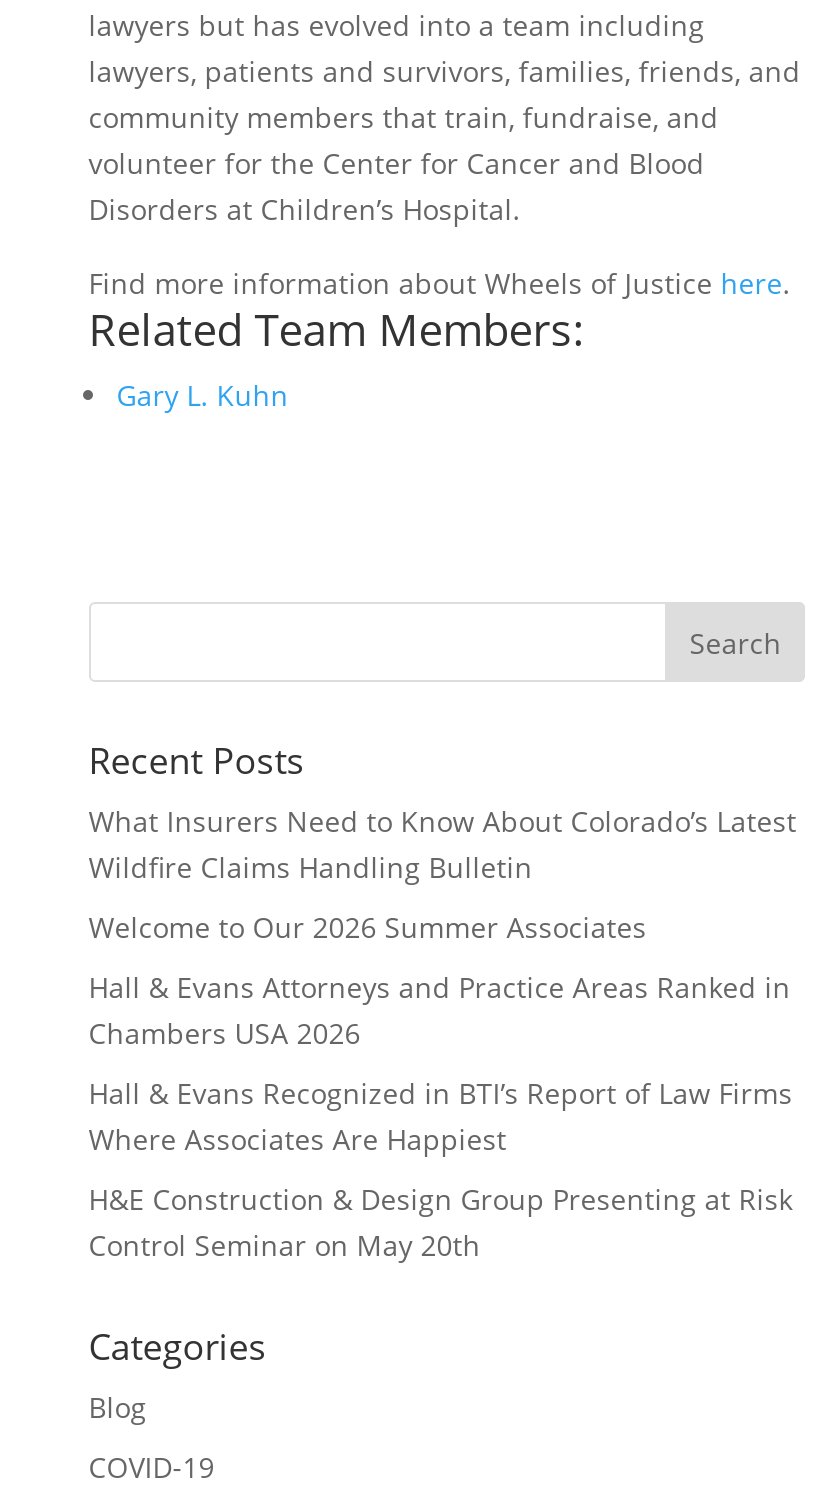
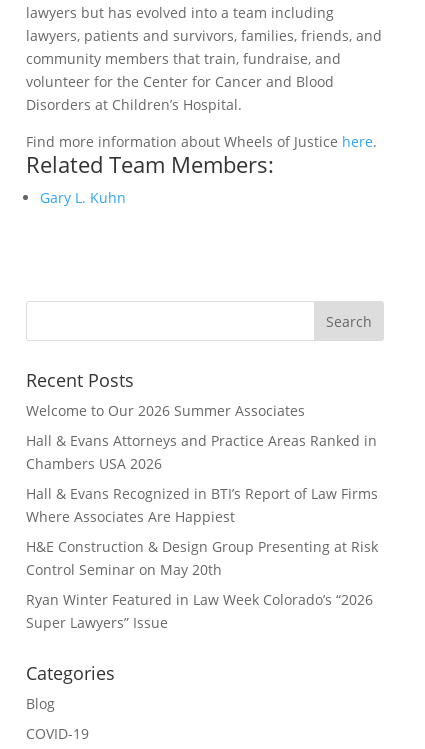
- What Insurers Need to Know About Colorado’s Latest
- Wildfire Claims Handling Bulletin

moved up: Welcome to Our 2026 Summer Associates | Hall & Evans Attorneys and Practice Areas Ranked in | Chambers USA 2026 | Hall & Evans Recognized in BTI’s Report of Law Firms | Where Associates Are Happiest | H&E Construction & Design Group Presenting at Risk | Control Seminar on May 20th

+ Ryan Winter Featured in Law Week Colorado’s “2026
+ Super Lawyers” Issue
